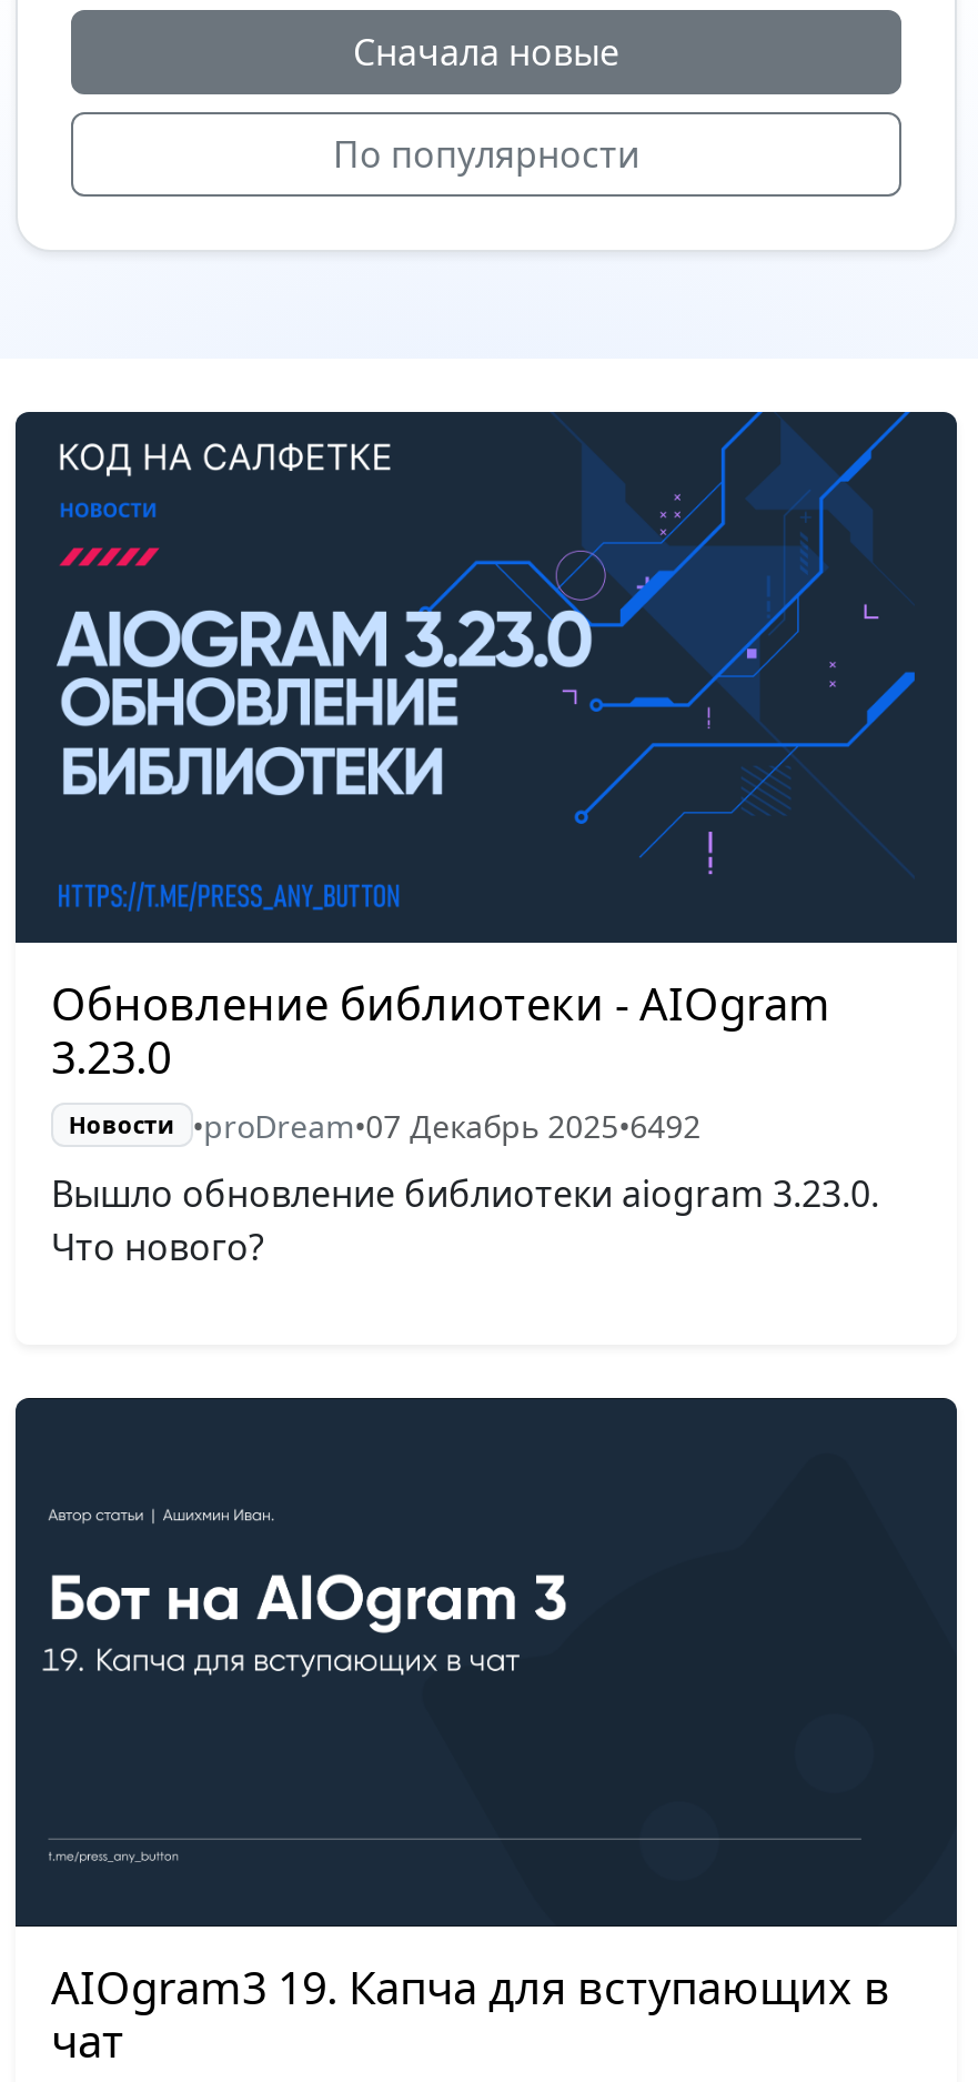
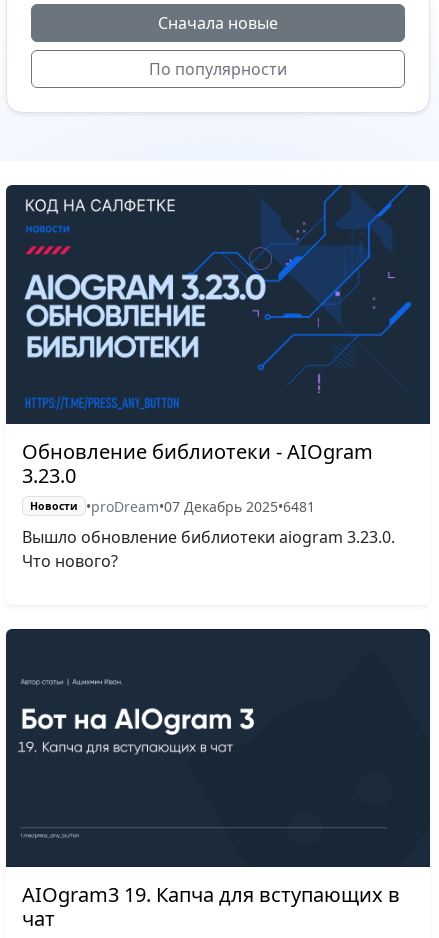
- Новости • proDream•07 Декабрь 2025•6492
+ Новости • proDream•07 Декабрь 2025•6481
